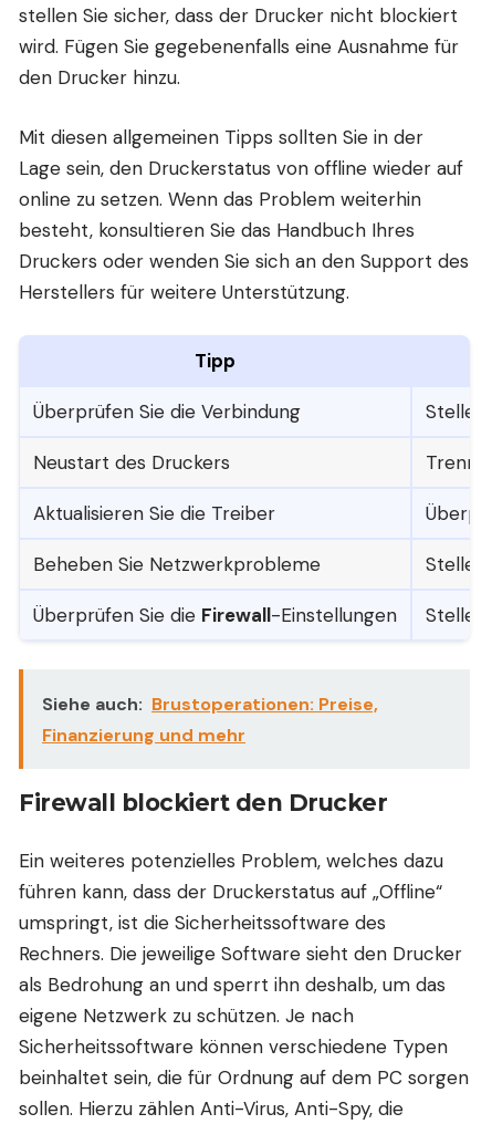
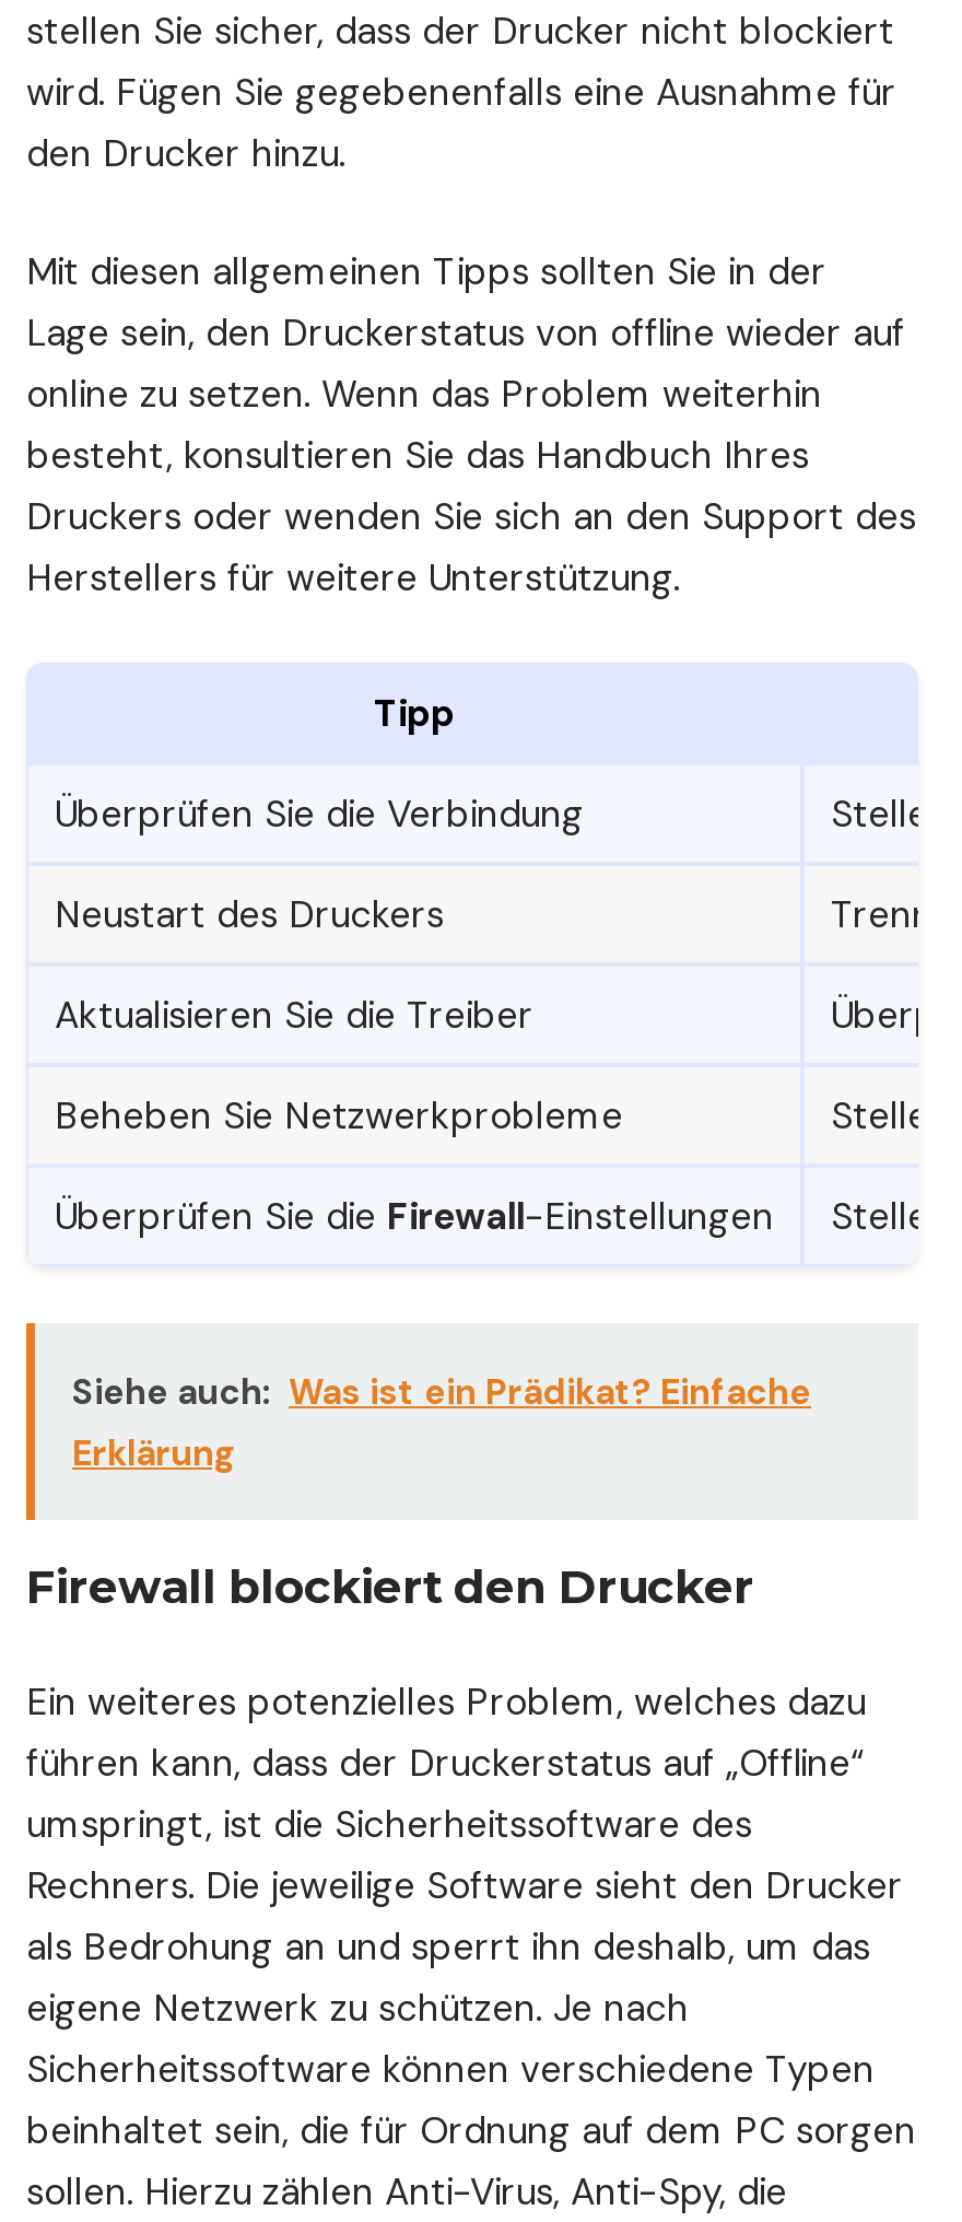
- Siehe auch: Brustoperationen: Preise,
- Finanzierung und mehr
+ Siehe auch: Was ist ein Prädikat? Einfache
+ Erklärung
